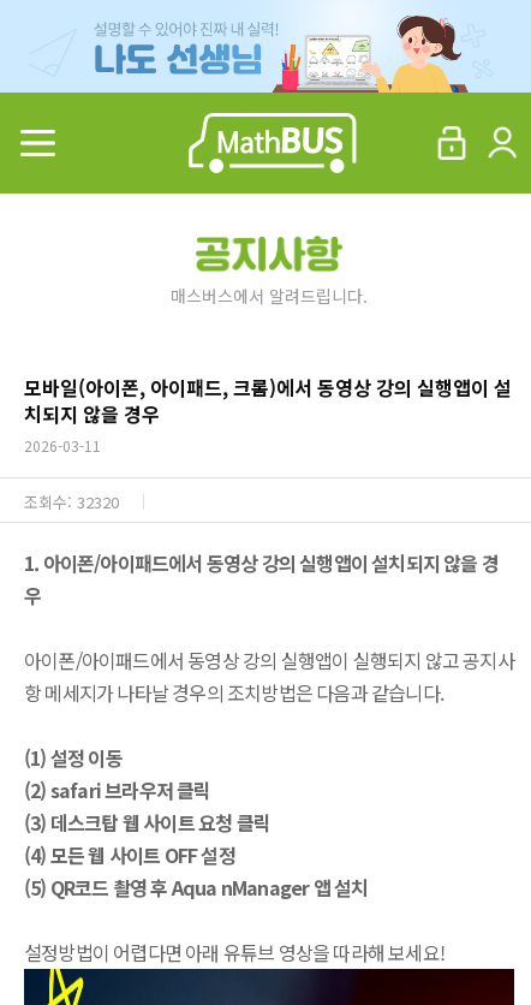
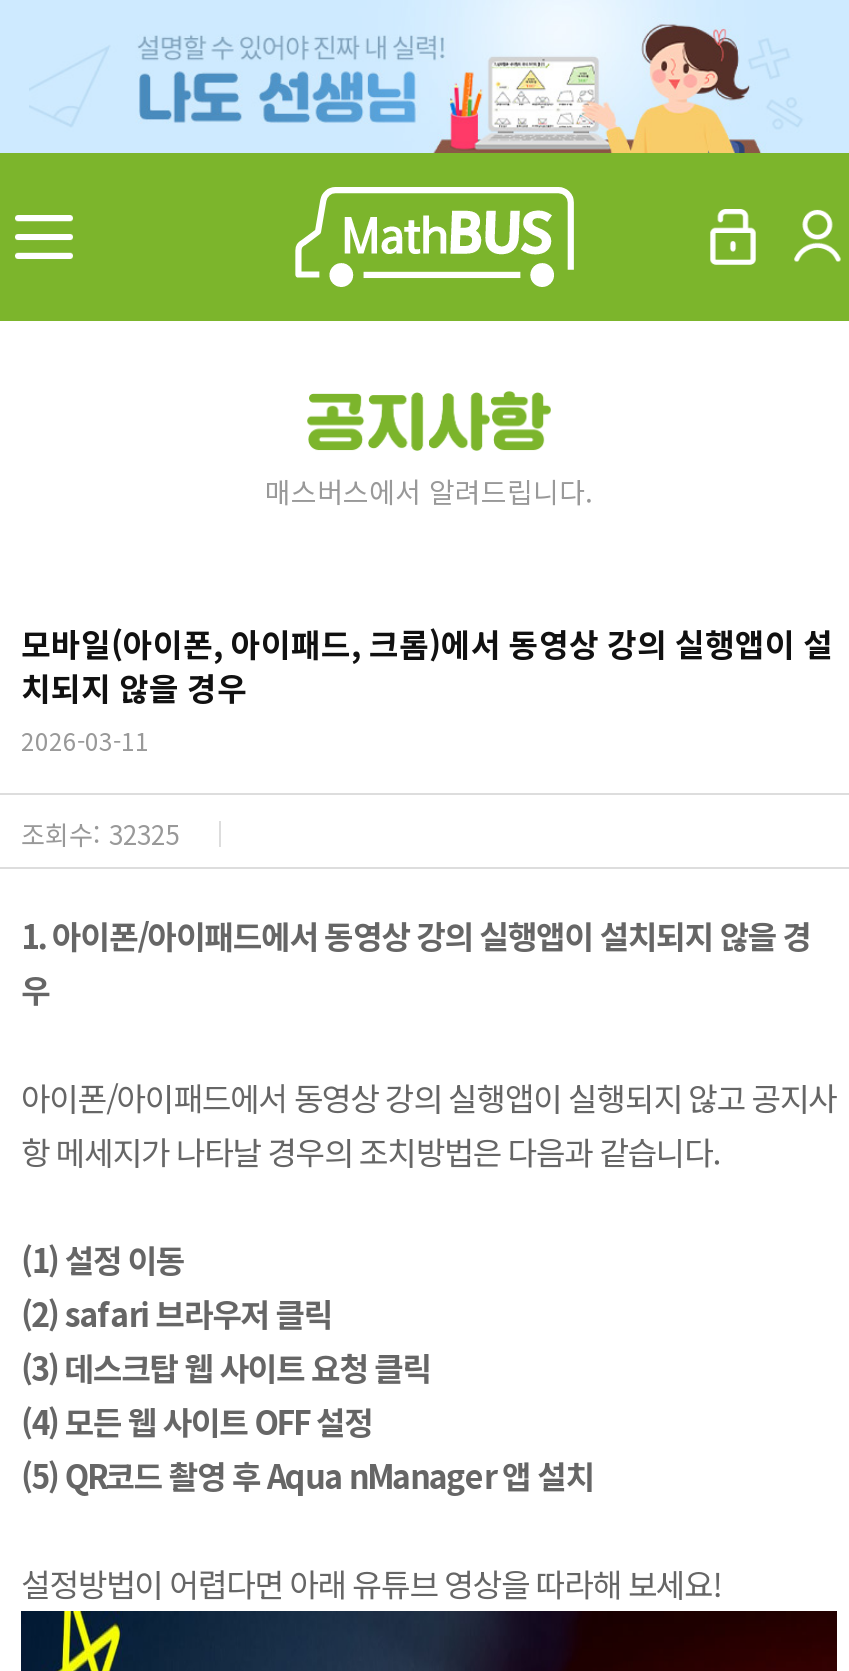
- 조회수: 32320
+ 조회수: 32325
